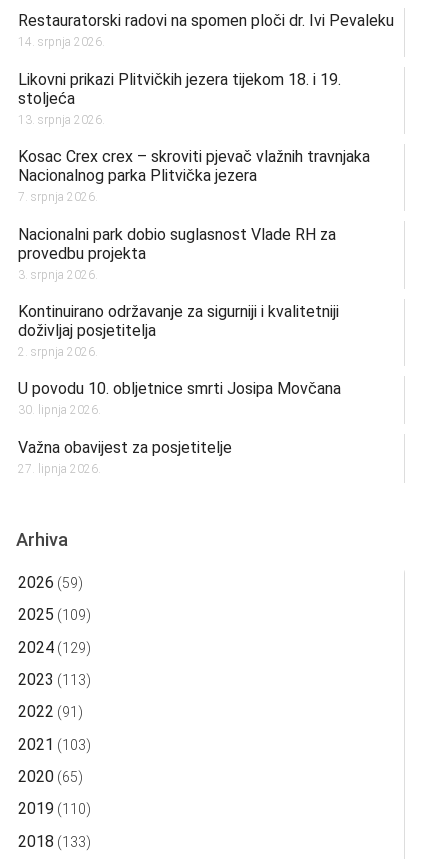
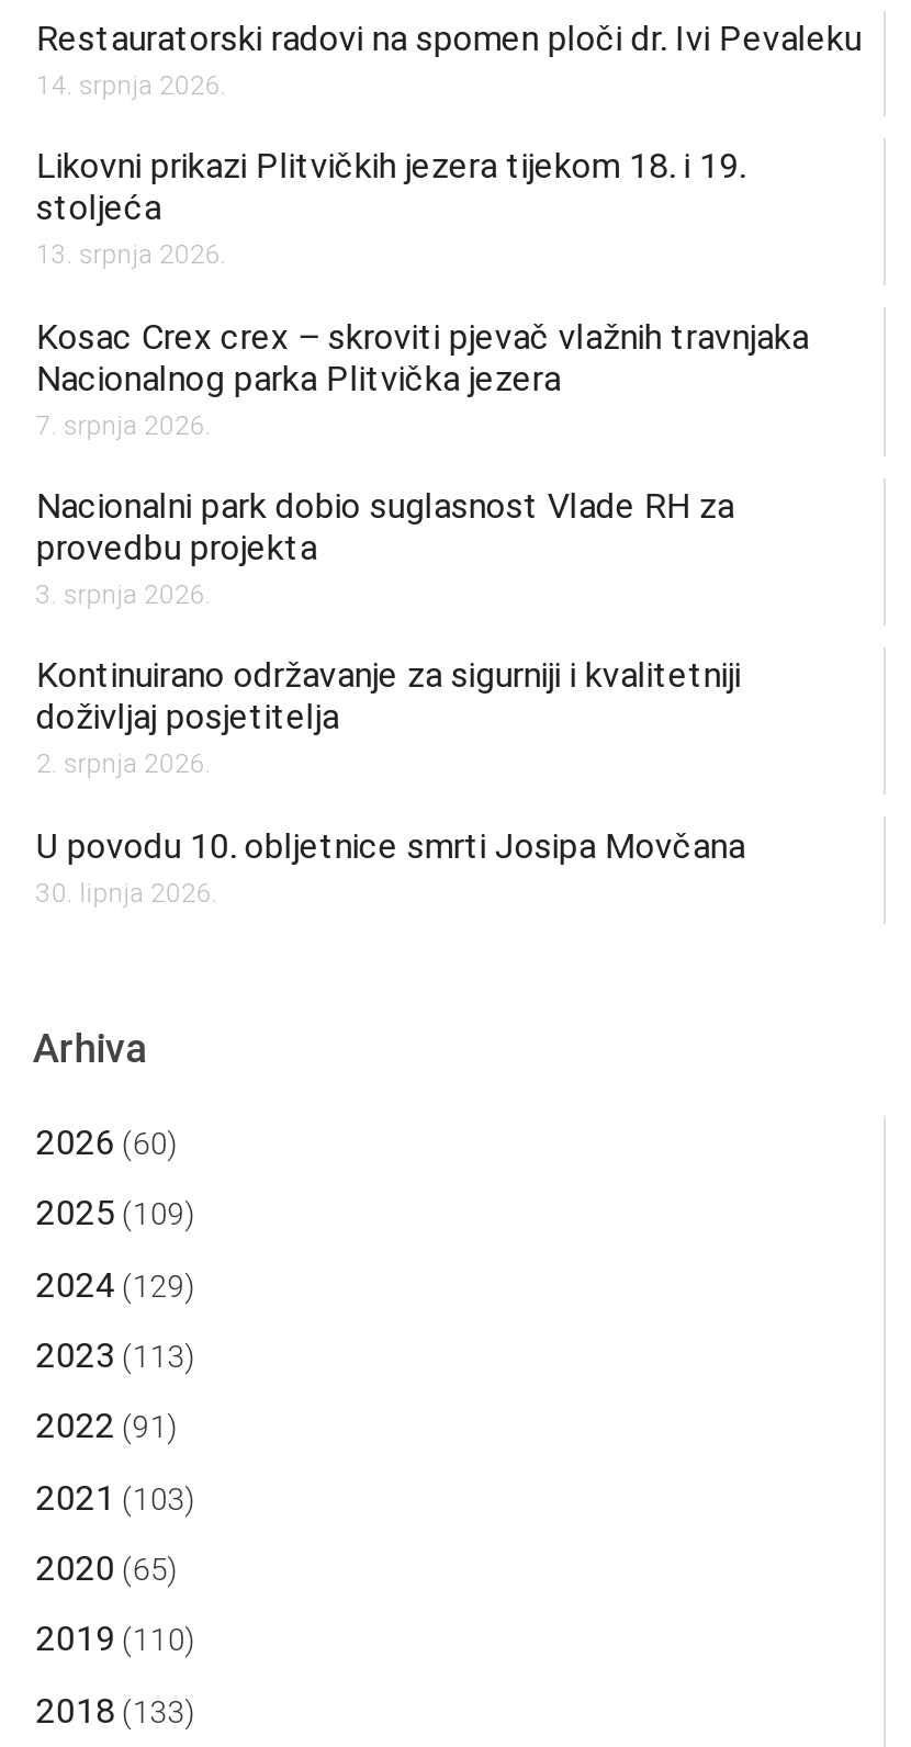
- Važna obavijest za posjetitelje
- 27. lipnja 2026.

- 2026 (59)
+ 2026 (60)
